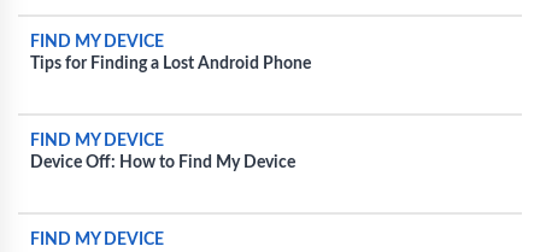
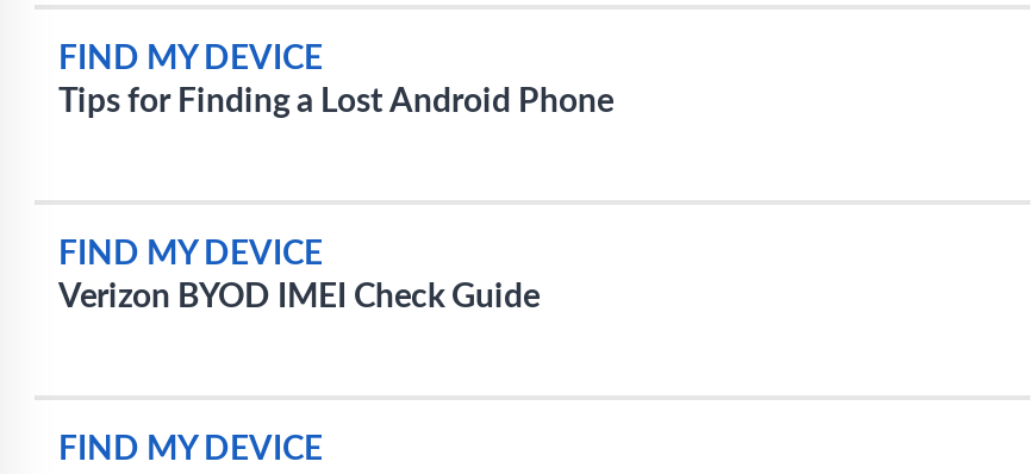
- Device Off: How to Find My Device
+ Verizon BYOD IMEI Check Guide
